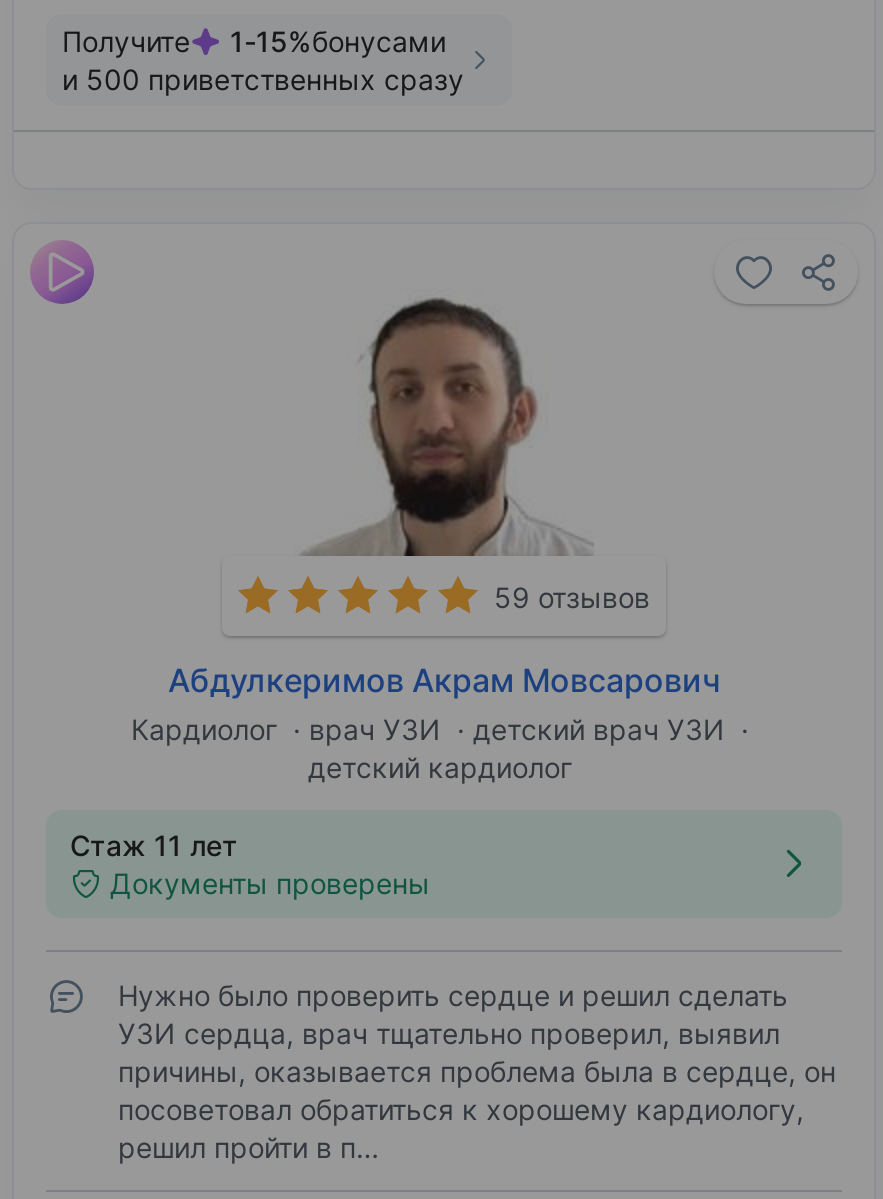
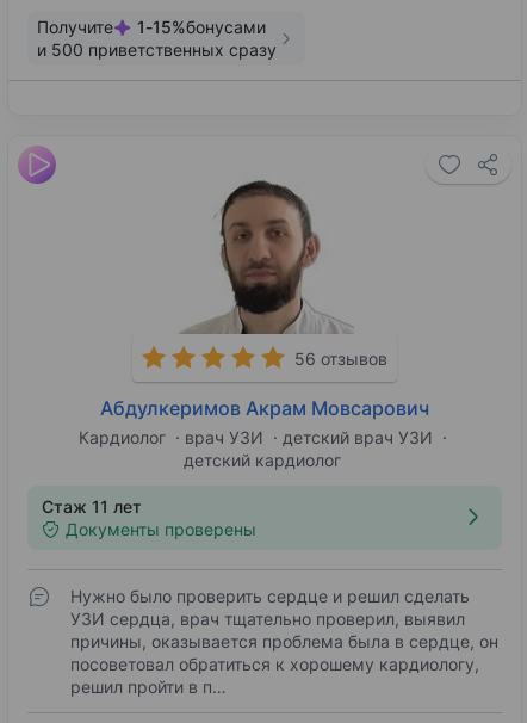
- 59 отзывов
+ 56 отзывов
